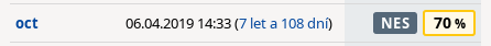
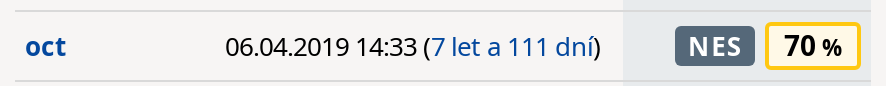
- 06.04.2019 14:33 (7 let a 108 dní)
+ 06.04.2019 14:33 (7 let a 111 dní)
